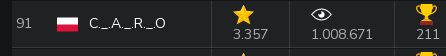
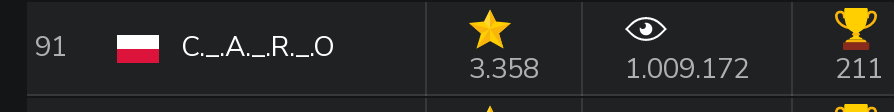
- 3.357
+ 3.358

- 1.008.671
+ 1.009.172
